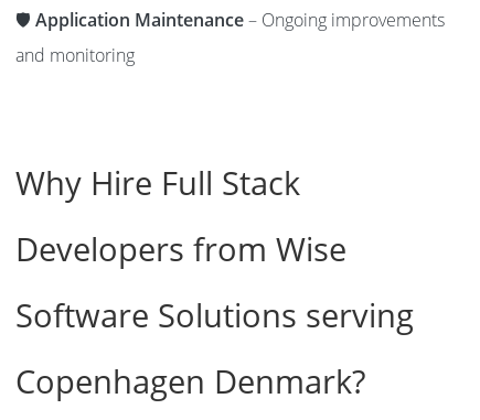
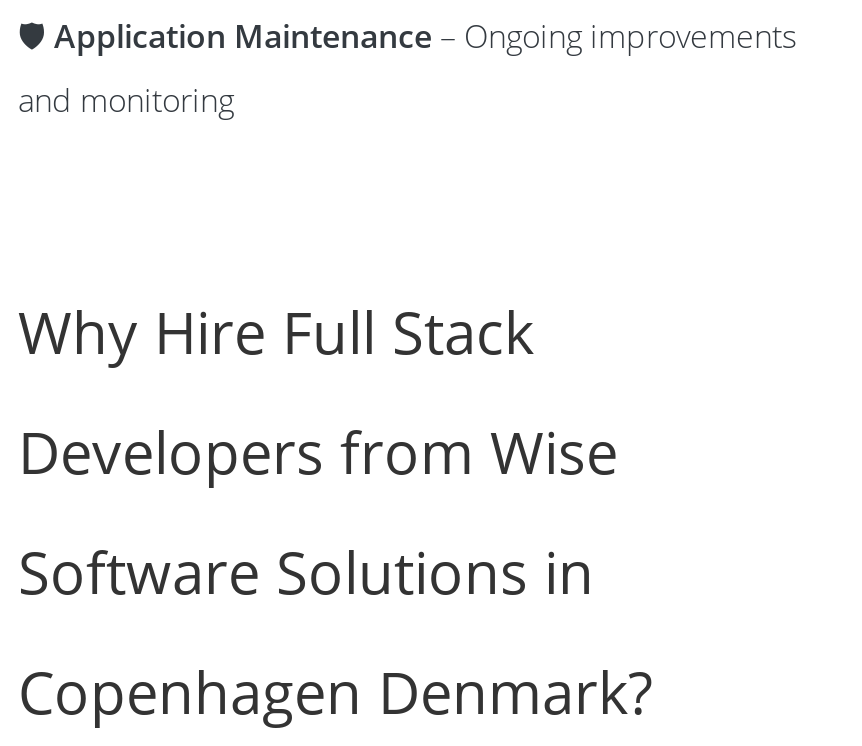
- Software Solutions serving
+ Software Solutions in
